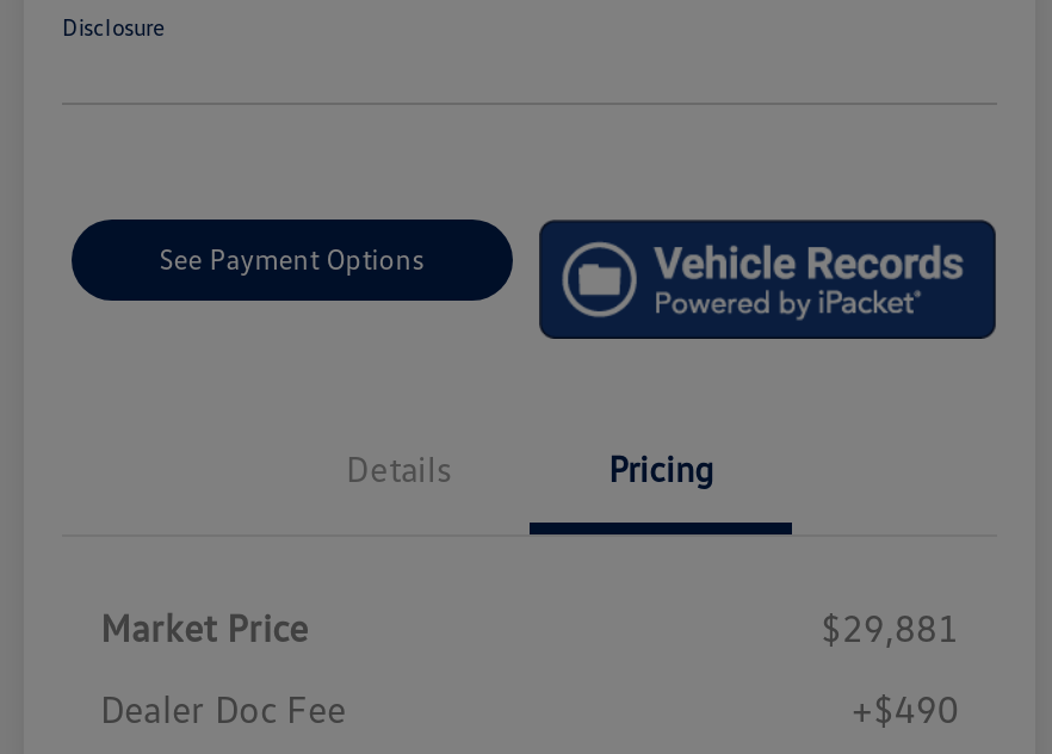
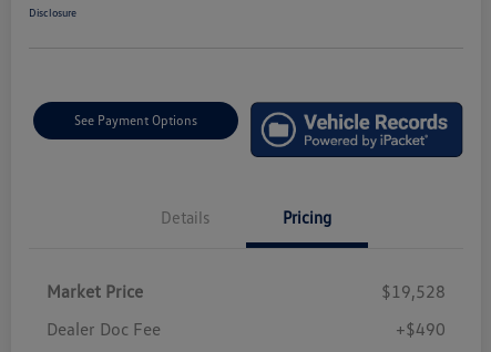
- $29,881
+ $19,528
